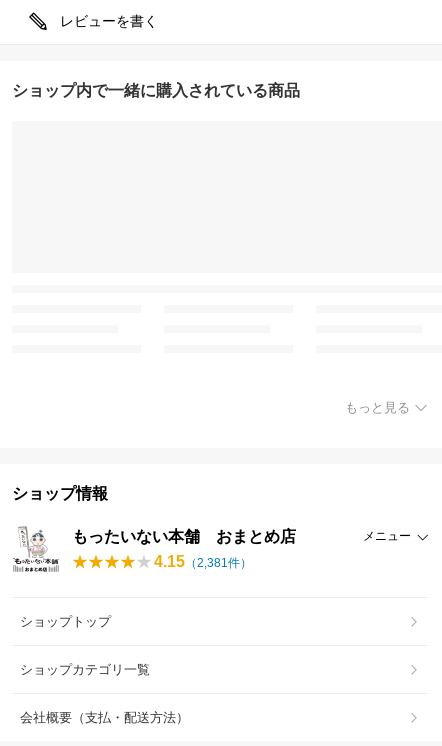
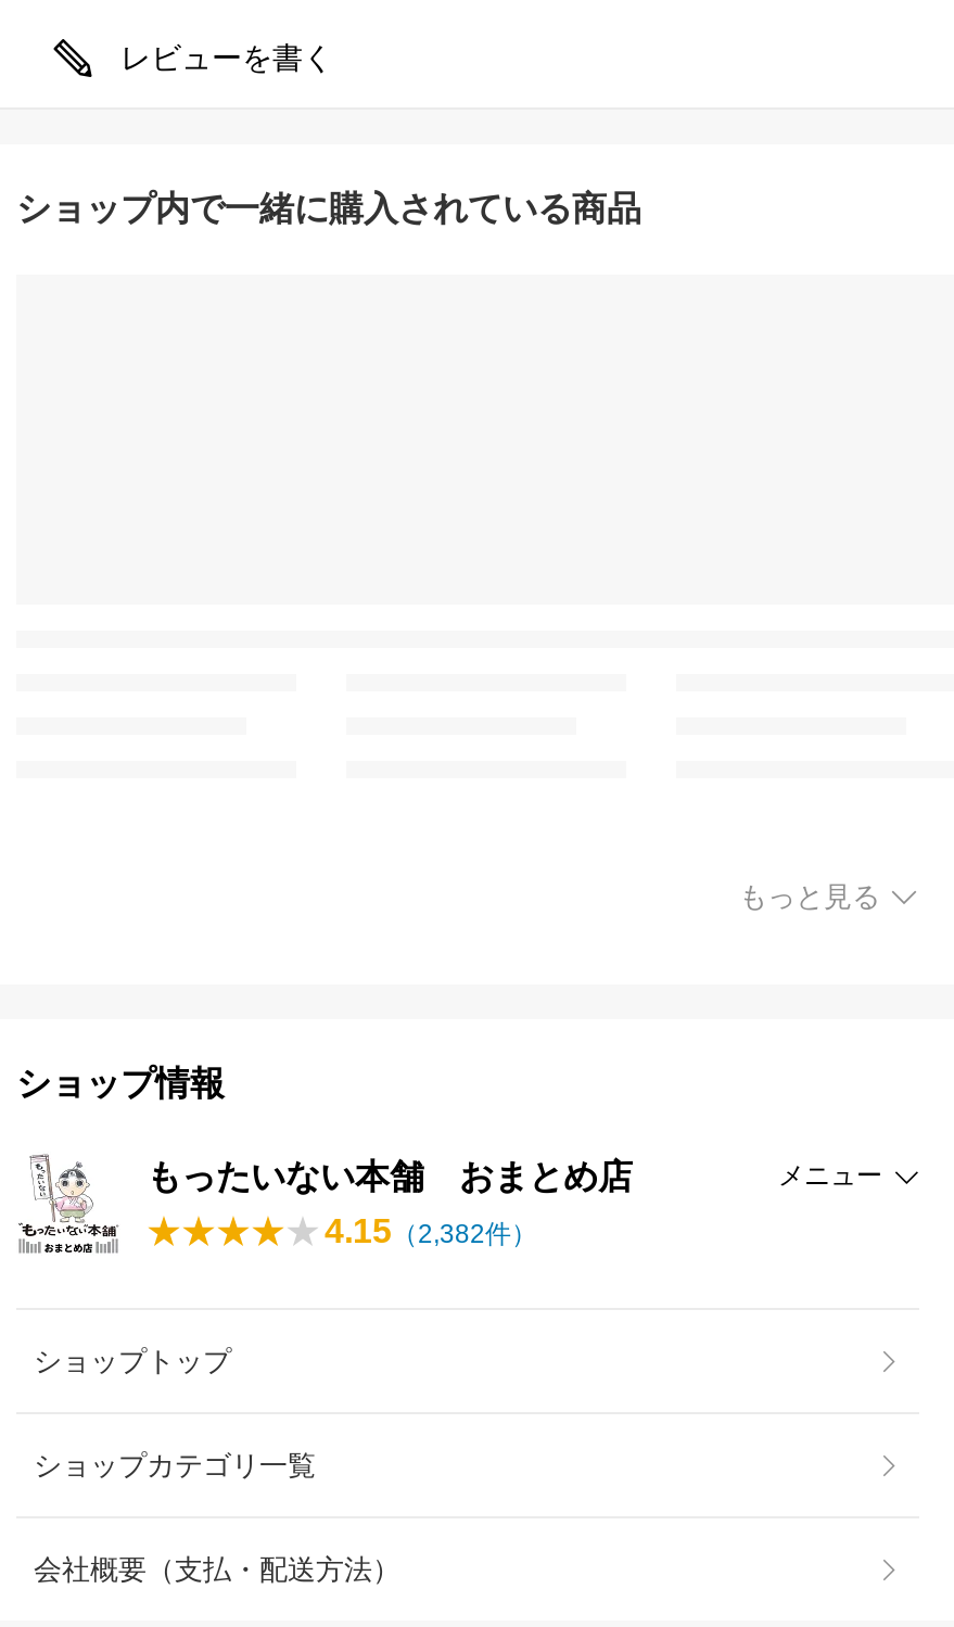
- 4.15（2,381件）
+ 4.15（2,382件）
